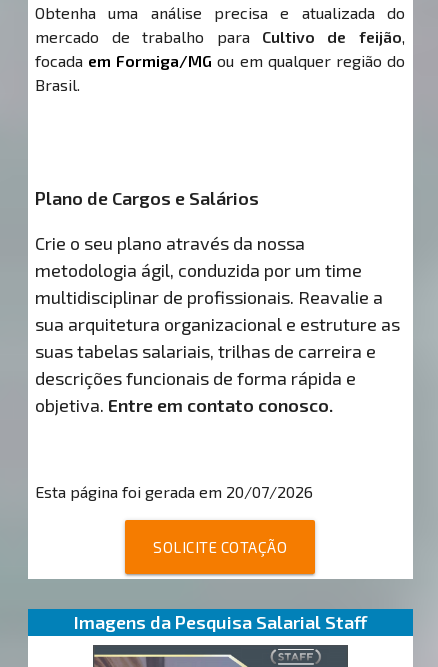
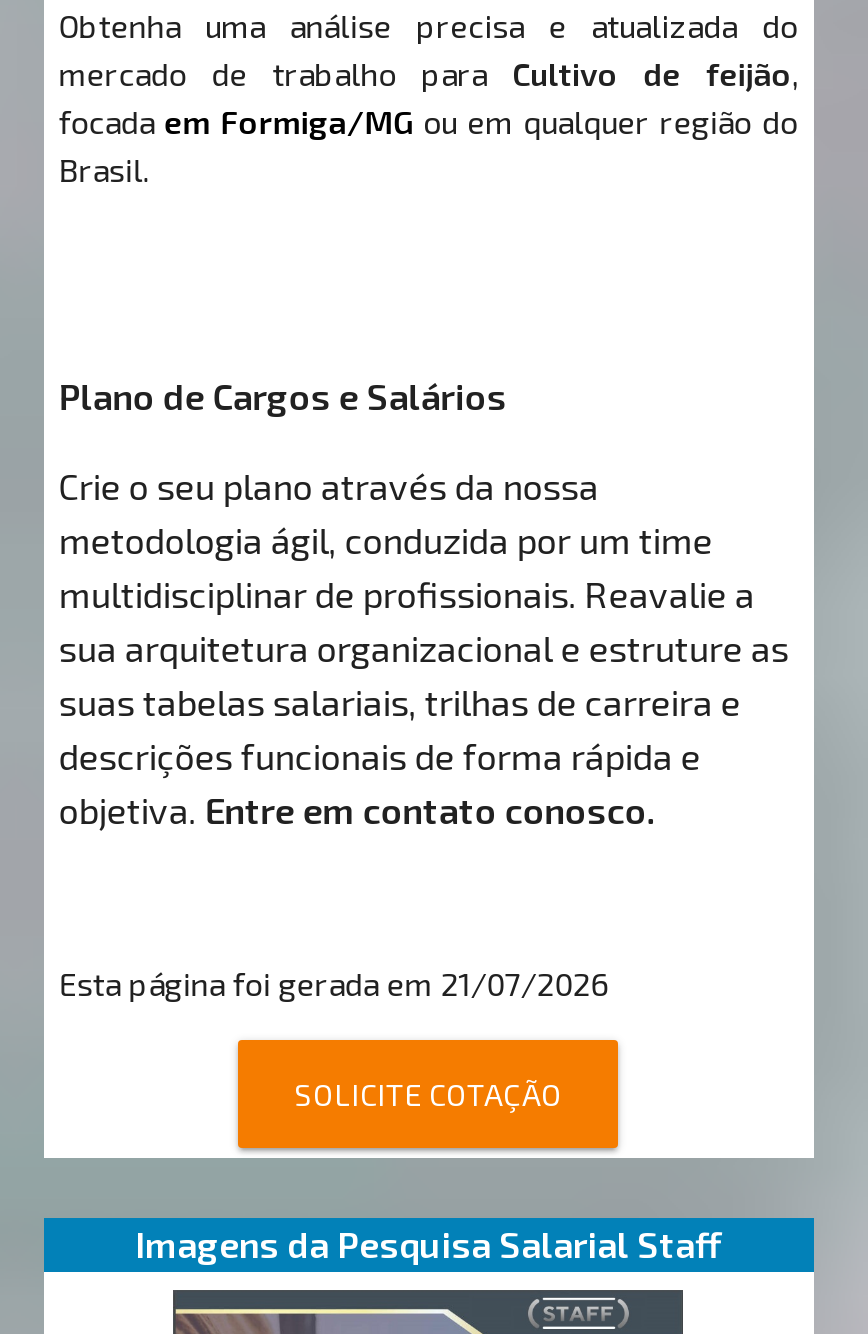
- Esta página foi gerada em 20/07/2026
+ Esta página foi gerada em 21/07/2026
